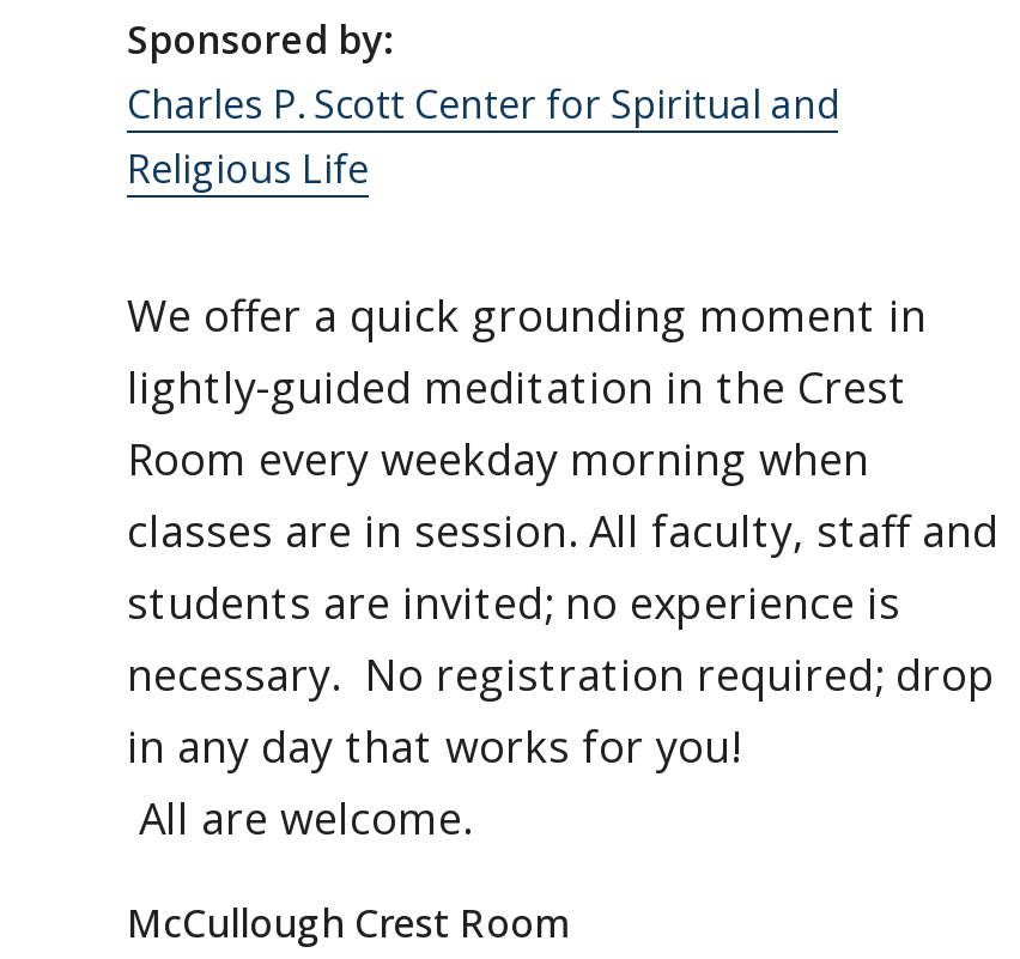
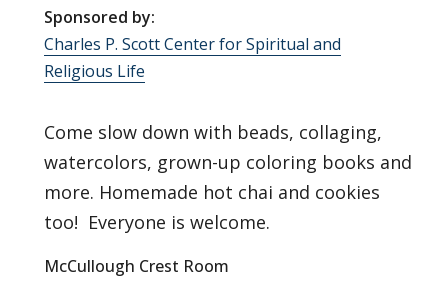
- We offer a quick grounding moment in
- lightly-guided meditation in the Crest
- Room every weekday morning when
- classes are in session. All faculty, staff and
- students are invited; no experience is
- necessary. No registration required; drop
- in any day that works for you!
- All are welcome.
+ Come slow down with beads, collaging,
+ watercolors, grown-up coloring books and
+ more. Homemade hot chai and cookies
+ too! Everyone is welcome.
